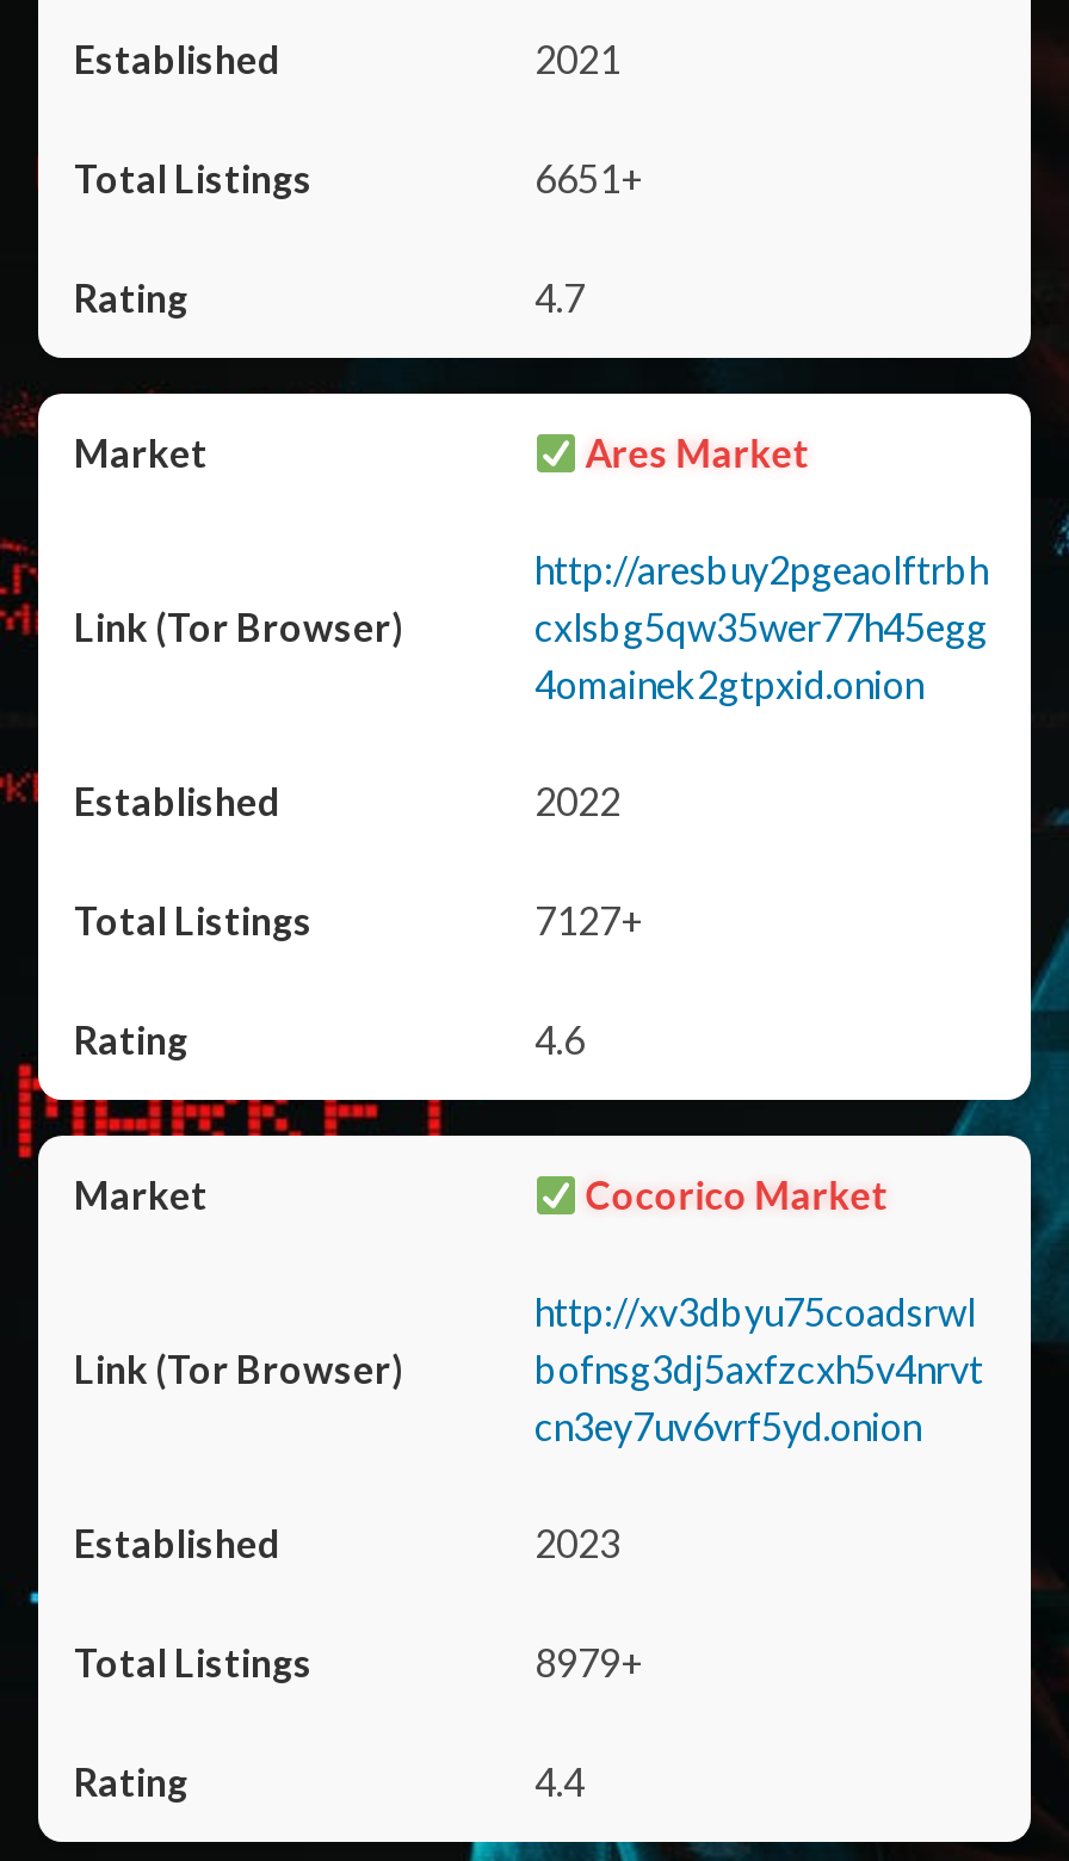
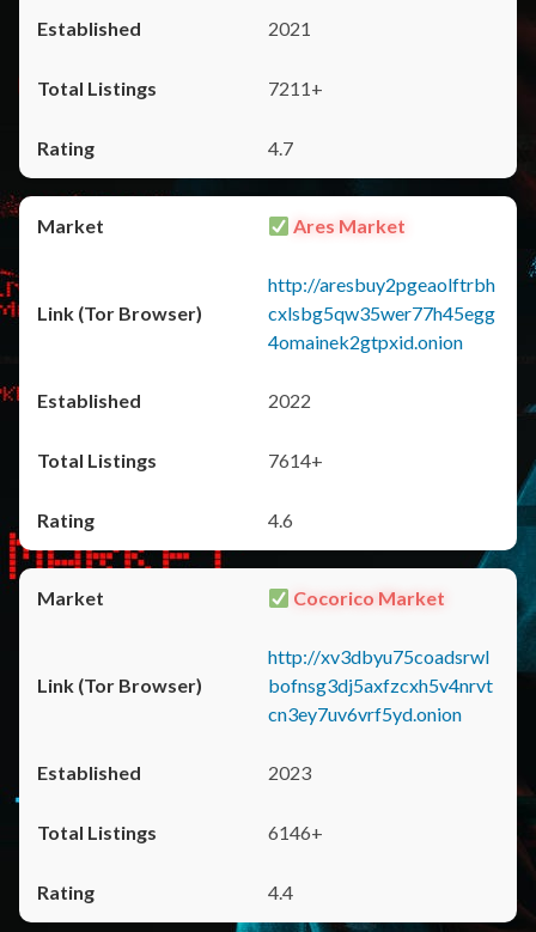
- 6651+
+ 7211+

- 7127+
+ 7614+

- 8979+
+ 6146+
